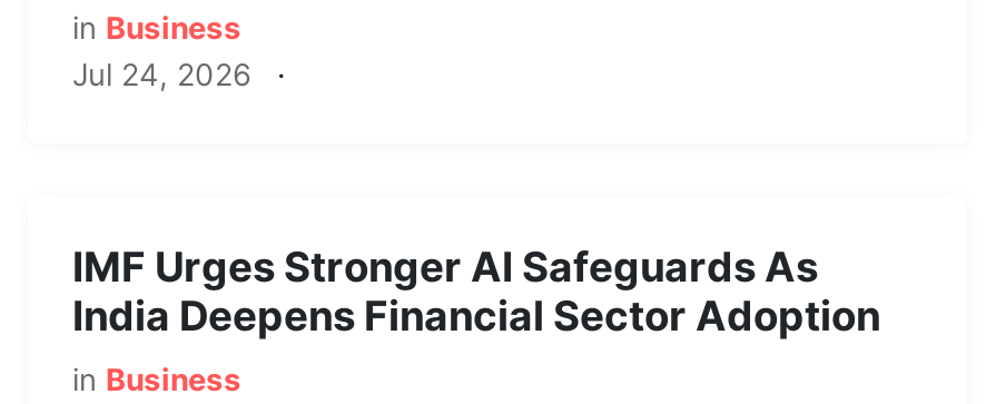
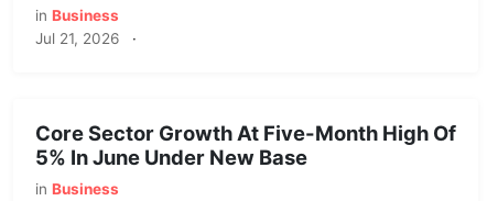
- Jul 24, 2026 ·
+ Jul 21, 2026 ·

- IMF Urges Stronger AI Safeguards As
- India Deepens Financial Sector Adoption
+ Core Sector Growth At Five-Month High Of
+ 5% In June Under New Base
